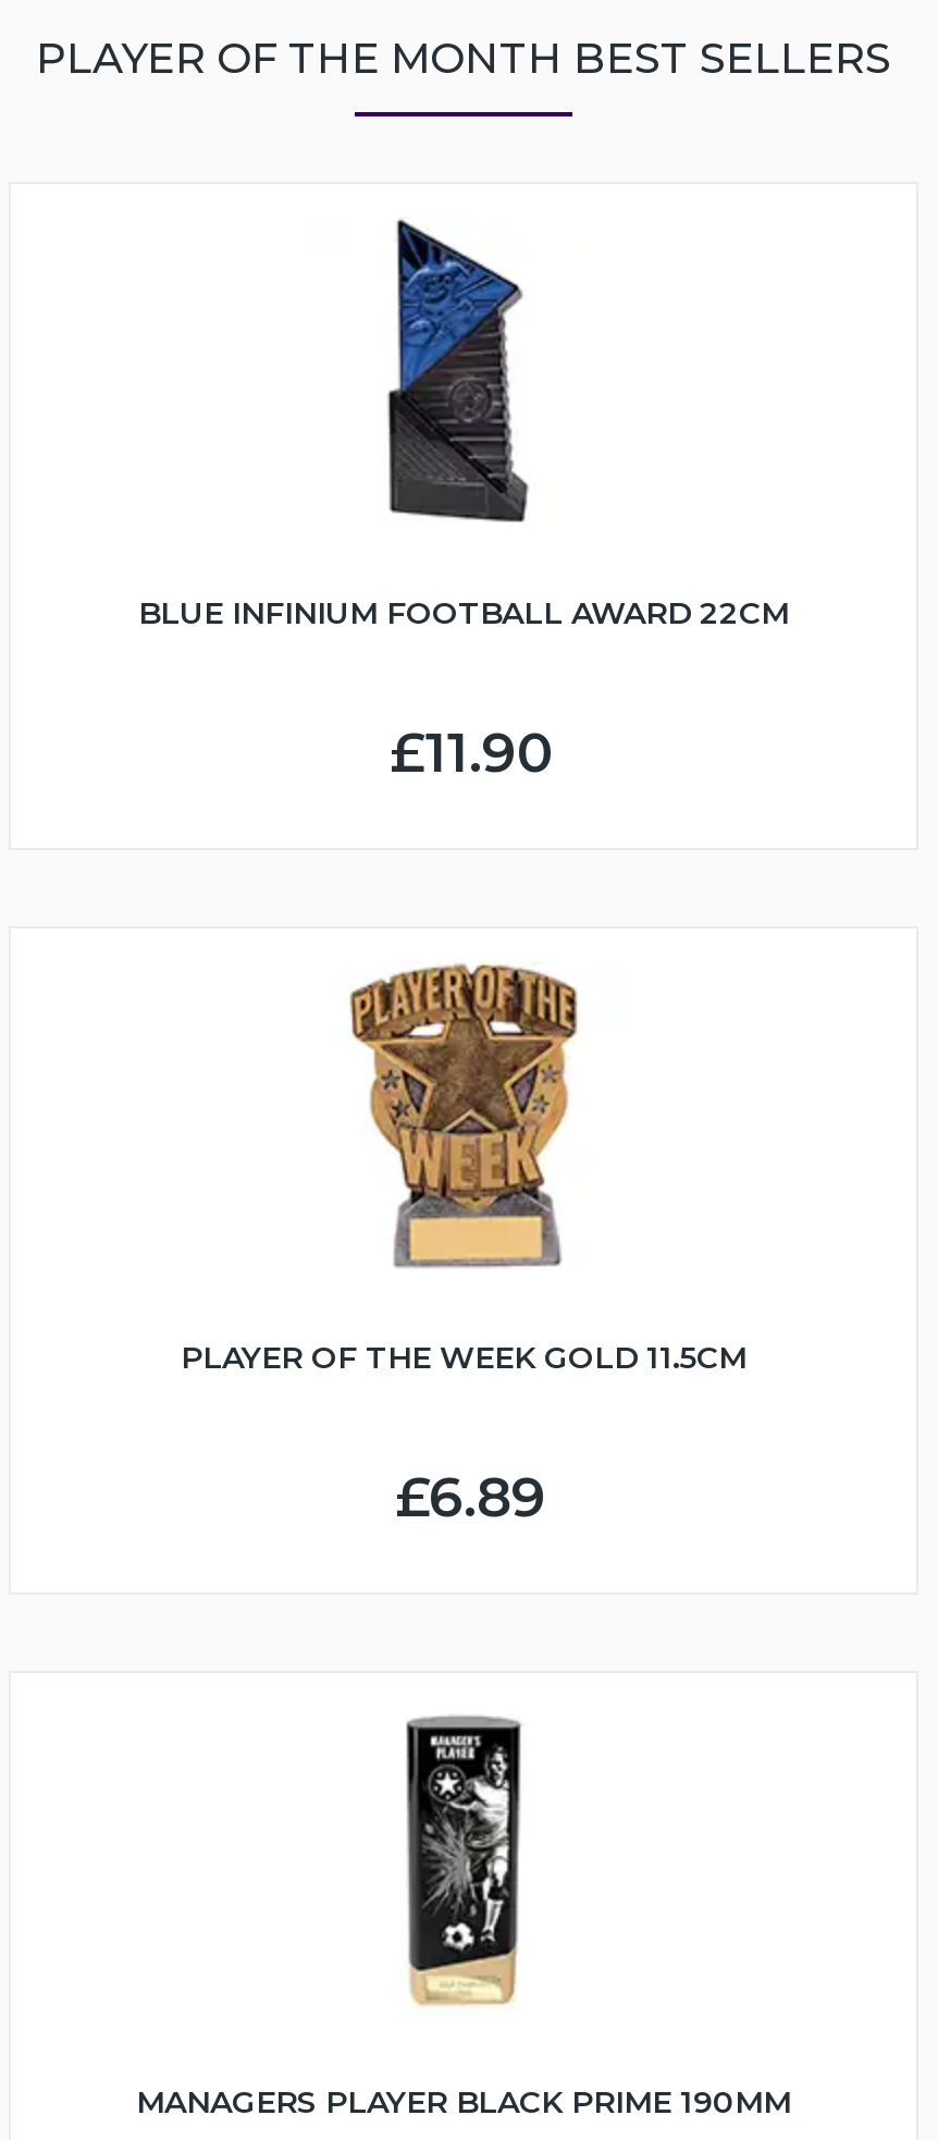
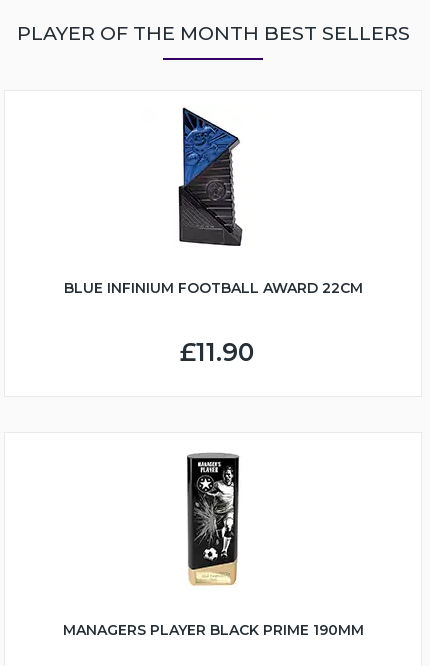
- [image]
- PLAYER OF THE WEEK GOLD 11.5CM
- £6.89
